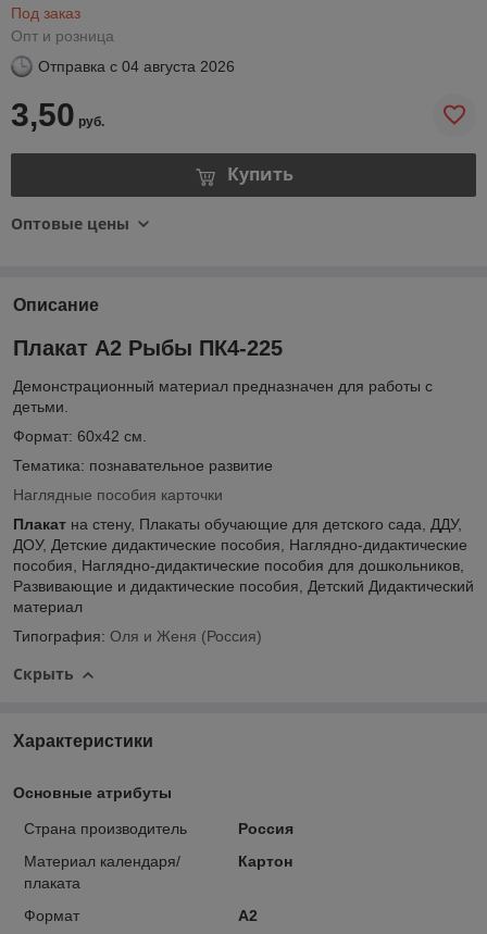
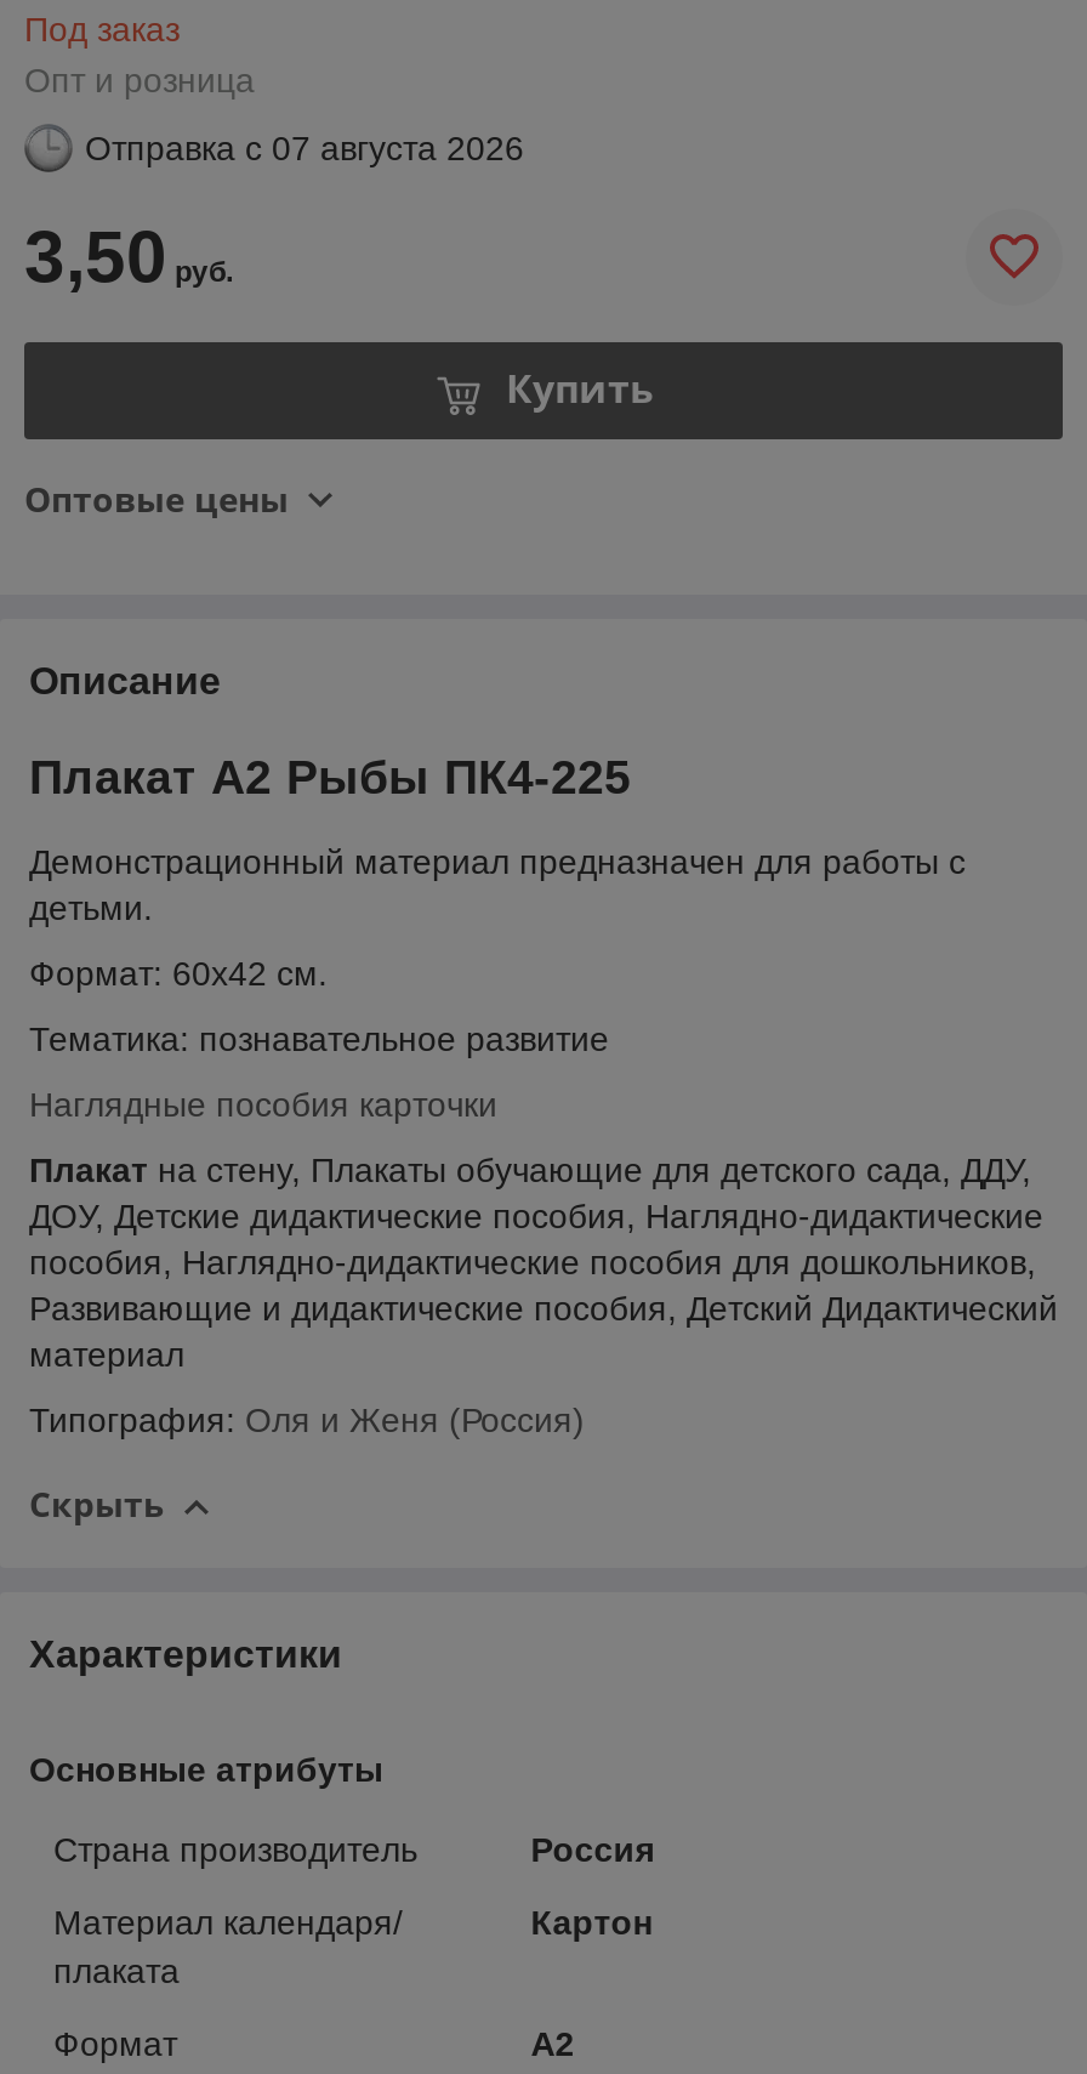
- Отправка с 04 августа 2026
+ Отправка с 07 августа 2026
